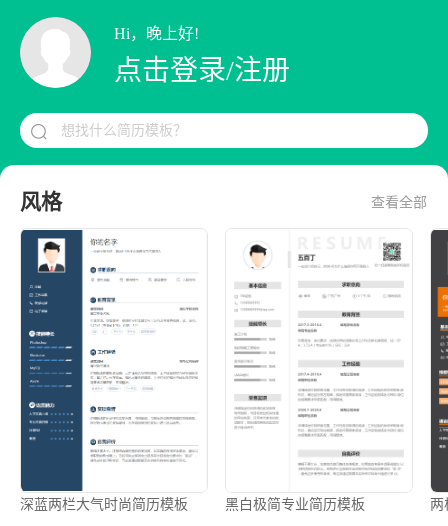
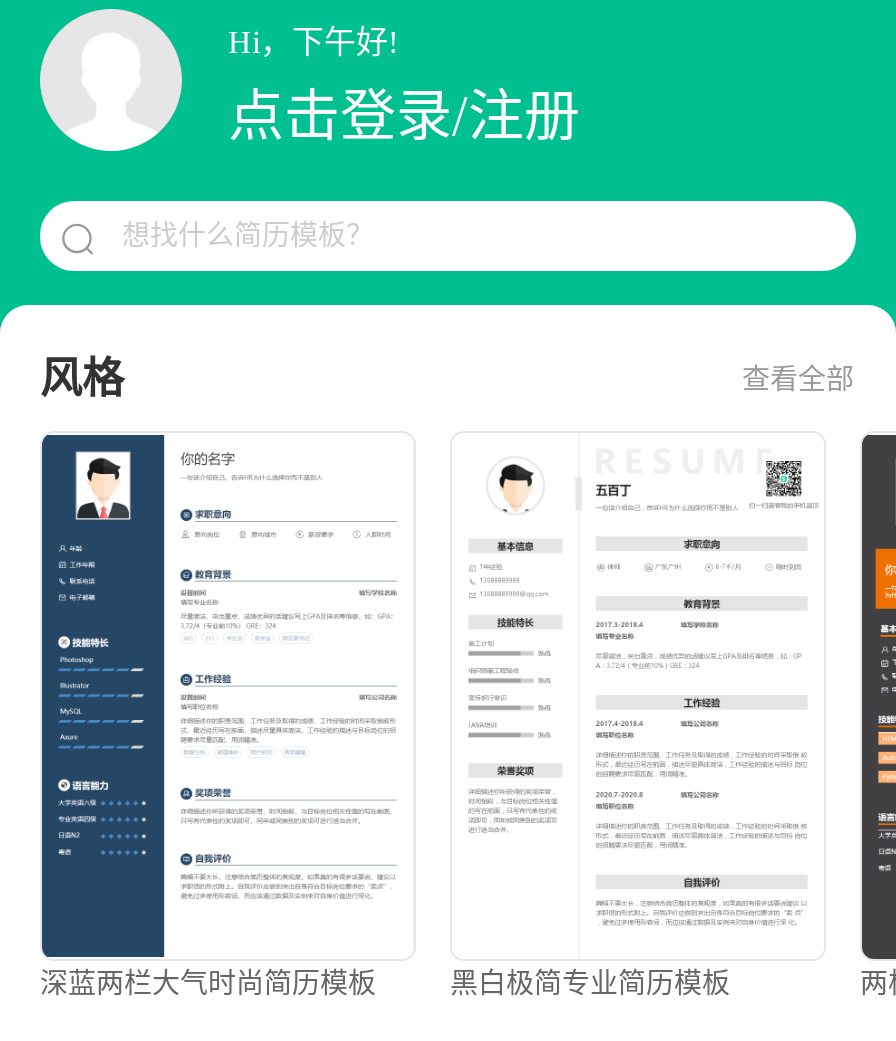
- Hi，晚上好!
+ Hi，下午好!
